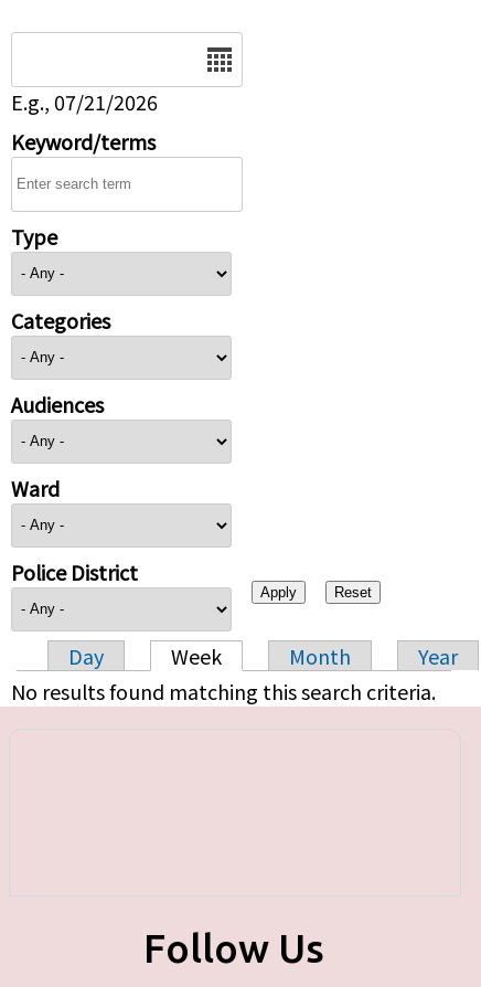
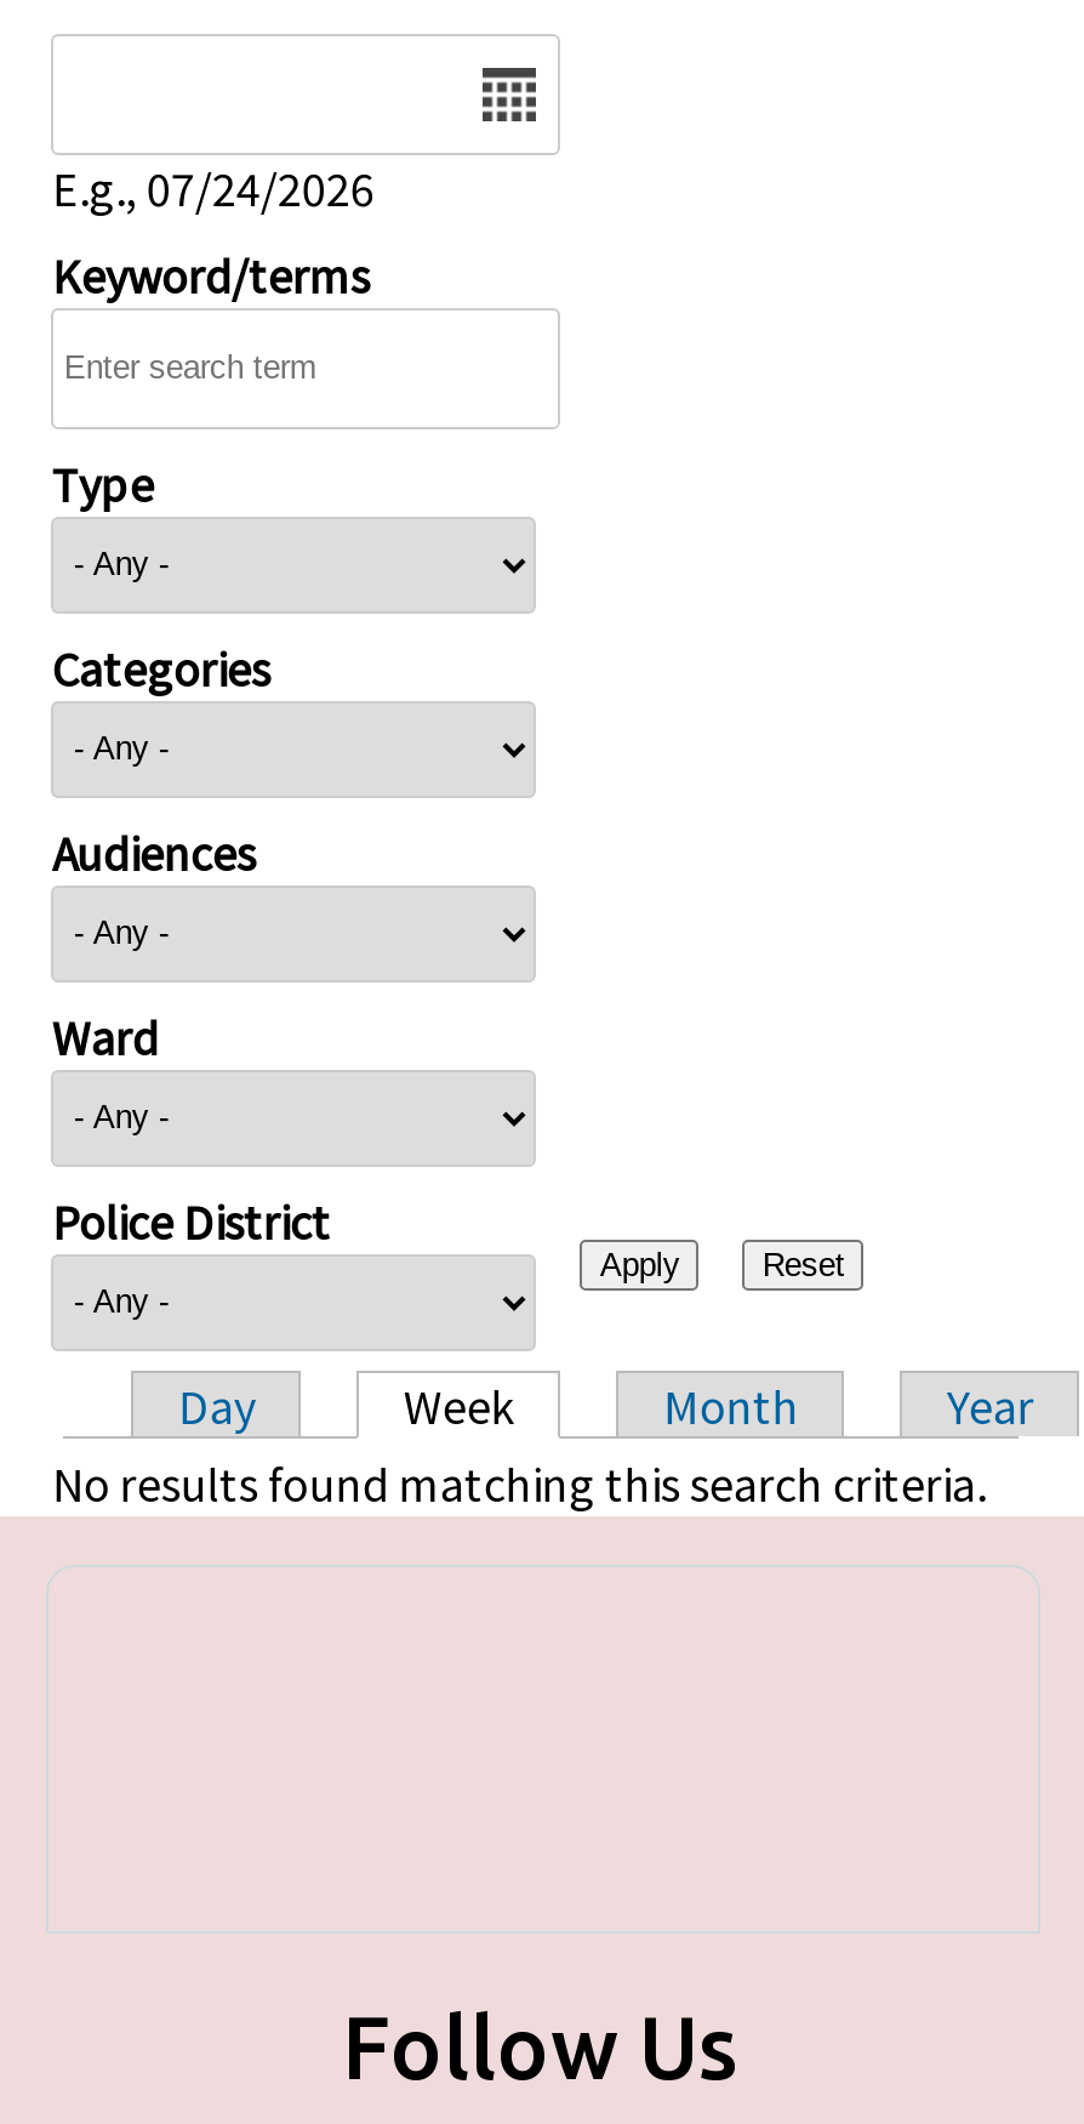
- E.g., 07/21/2026
+ E.g., 07/24/2026
